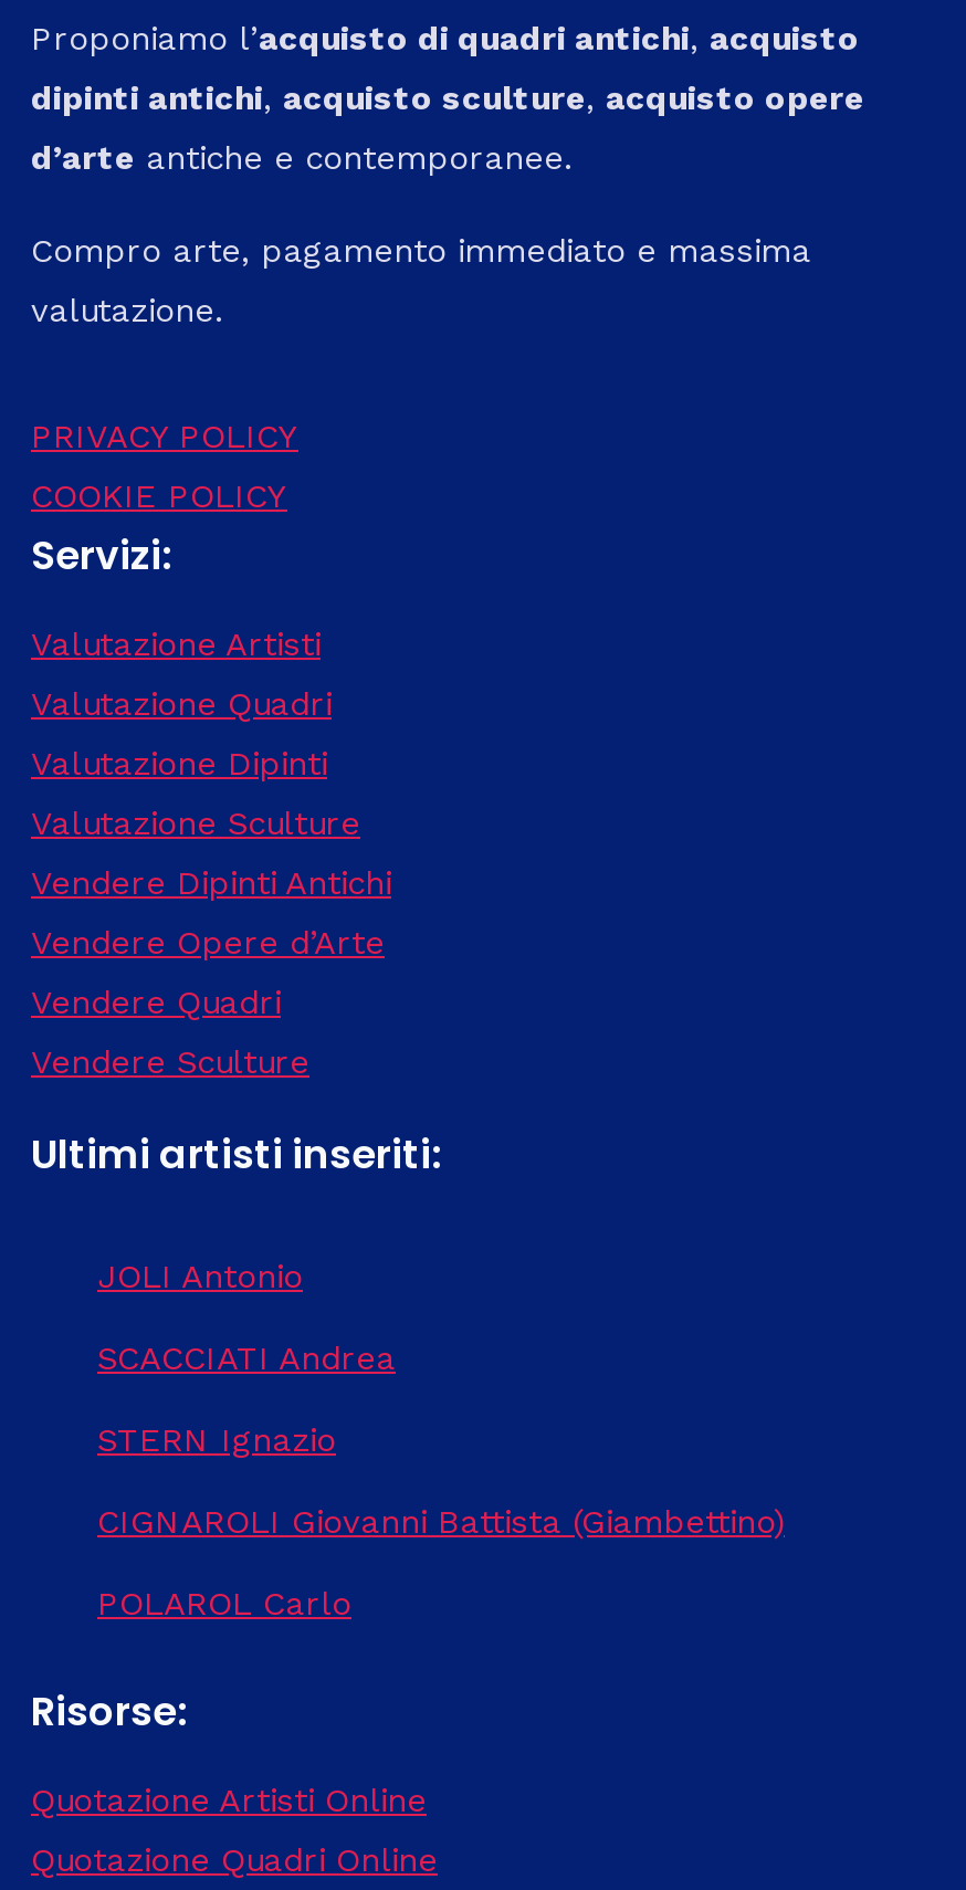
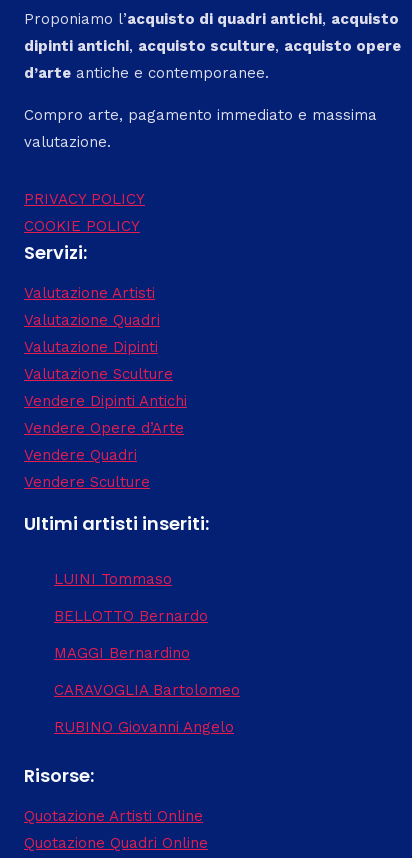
- JOLI Antonio
+ LUINI Tommaso

- SCACCIATI Andrea
+ BELLOTTO Bernardo

- STERN Ignazio
+ MAGGI Bernardino

- CIGNAROLI Giovanni Battista (Giambettino)
+ CARAVOGLIA Bartolomeo

- POLAROL Carlo
+ RUBINO Giovanni Angelo
